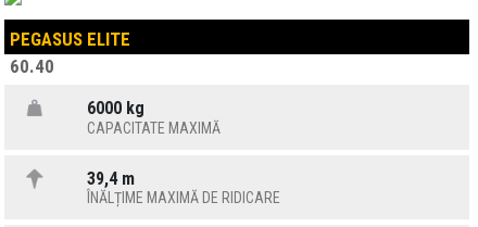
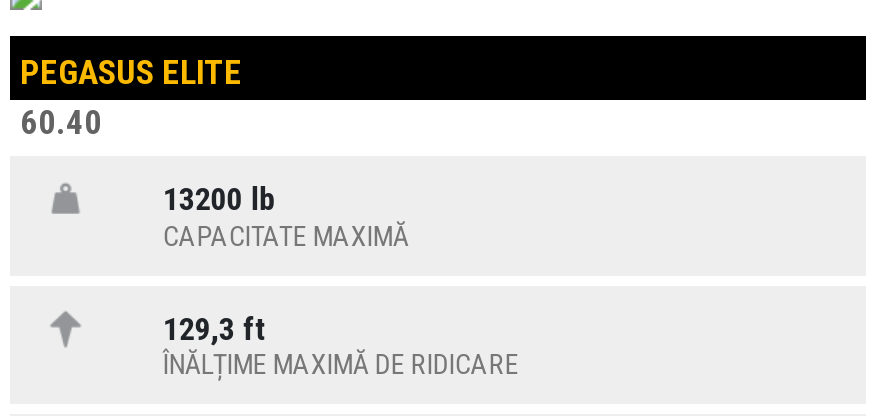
- 6000 kg
+ 13200 lb

- 39,4 m
+ 129,3 ft
